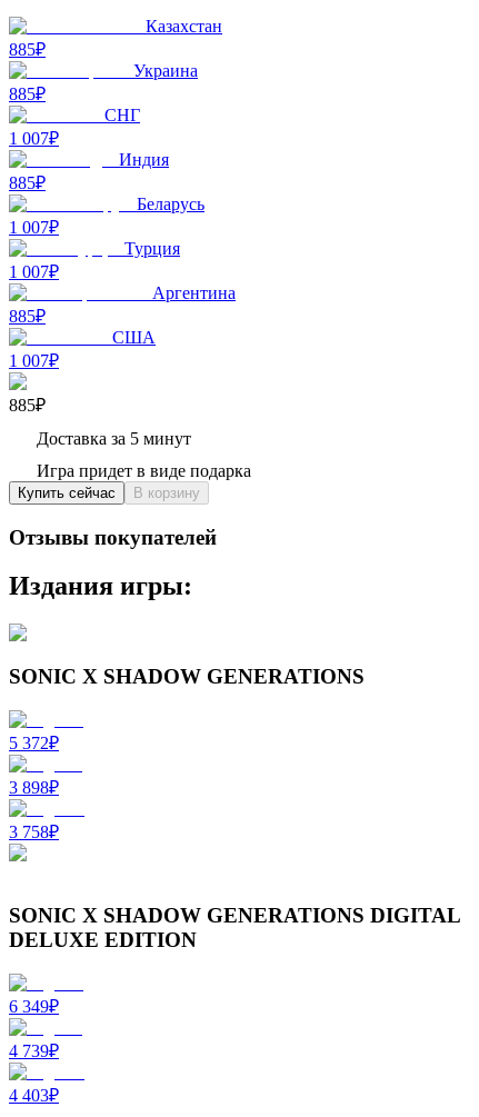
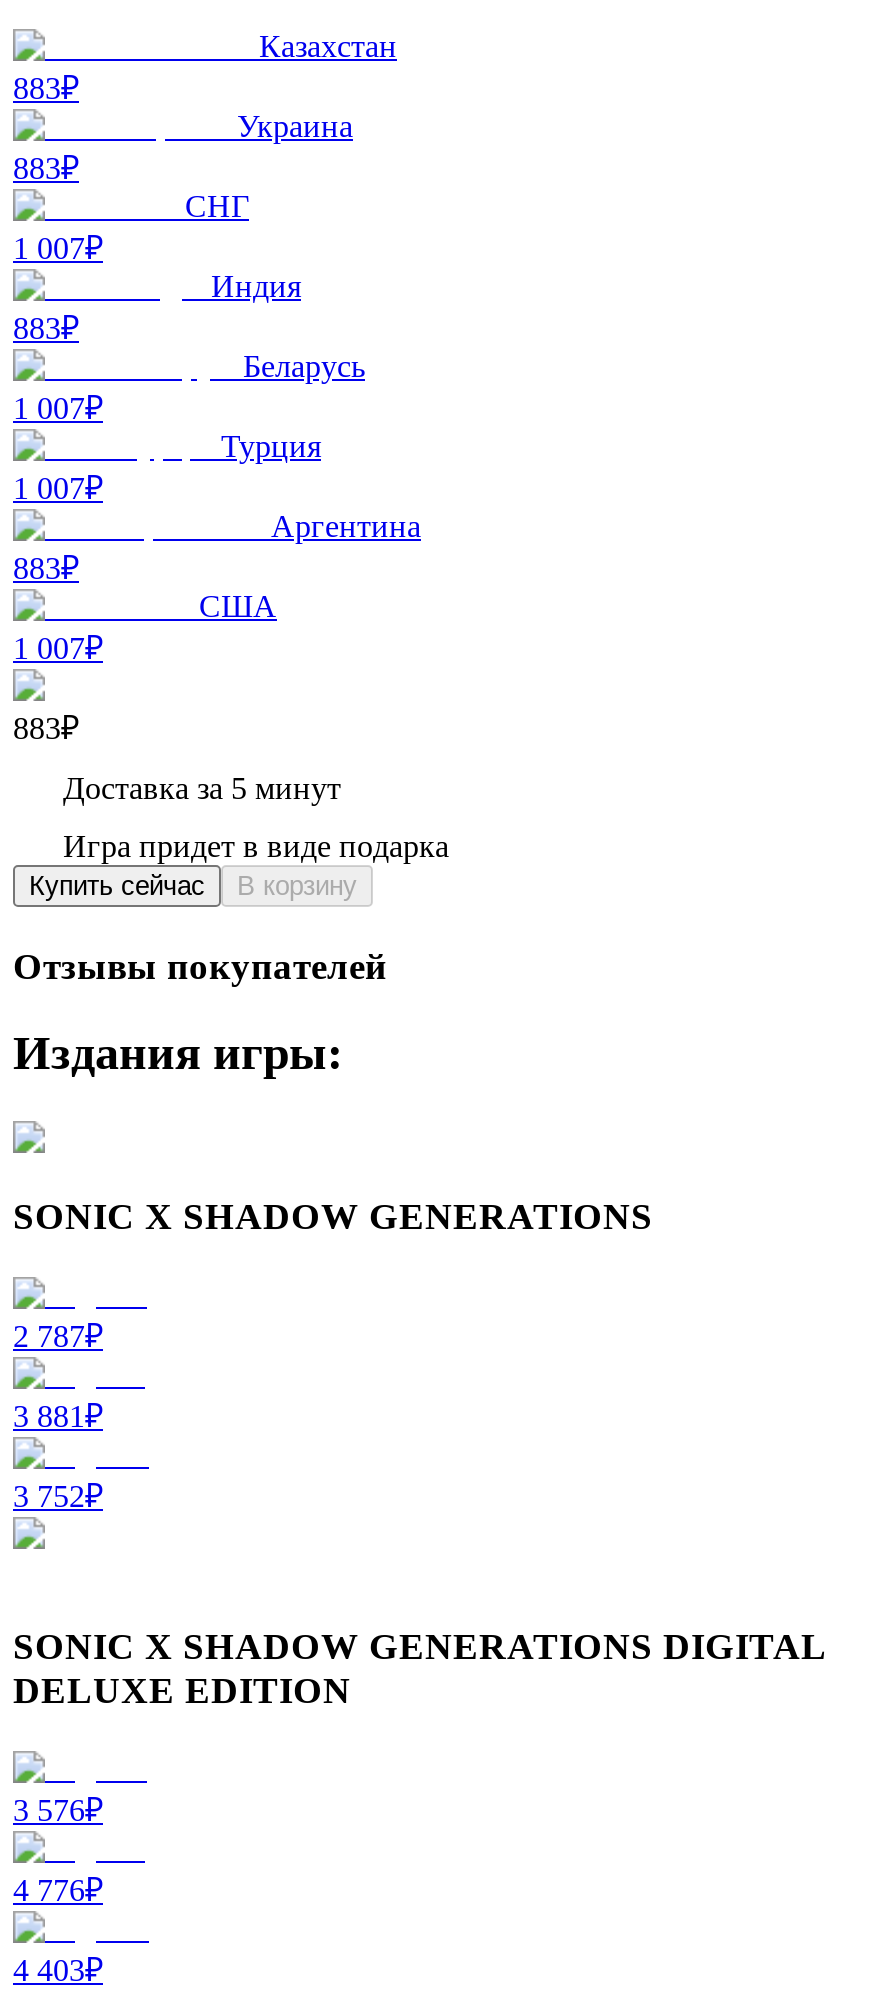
- 885₽
+ 883₽

- 885₽
+ 883₽

- 885₽
+ 883₽

- 885₽
+ 883₽

- 885₽
+ 883₽

- 5 372₽
+ 2 787₽

- 3 898 ₽
+ 3 881 ₽

- 3 758₽
+ 3 752₽

- 6 349₽
+ 3 576₽

- 4 739₽
+ 4 776₽
